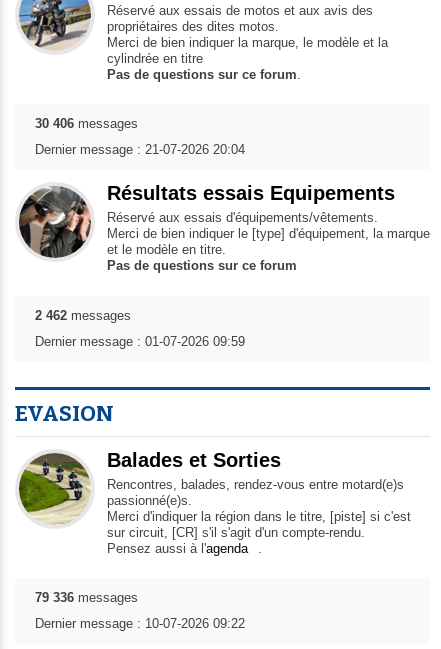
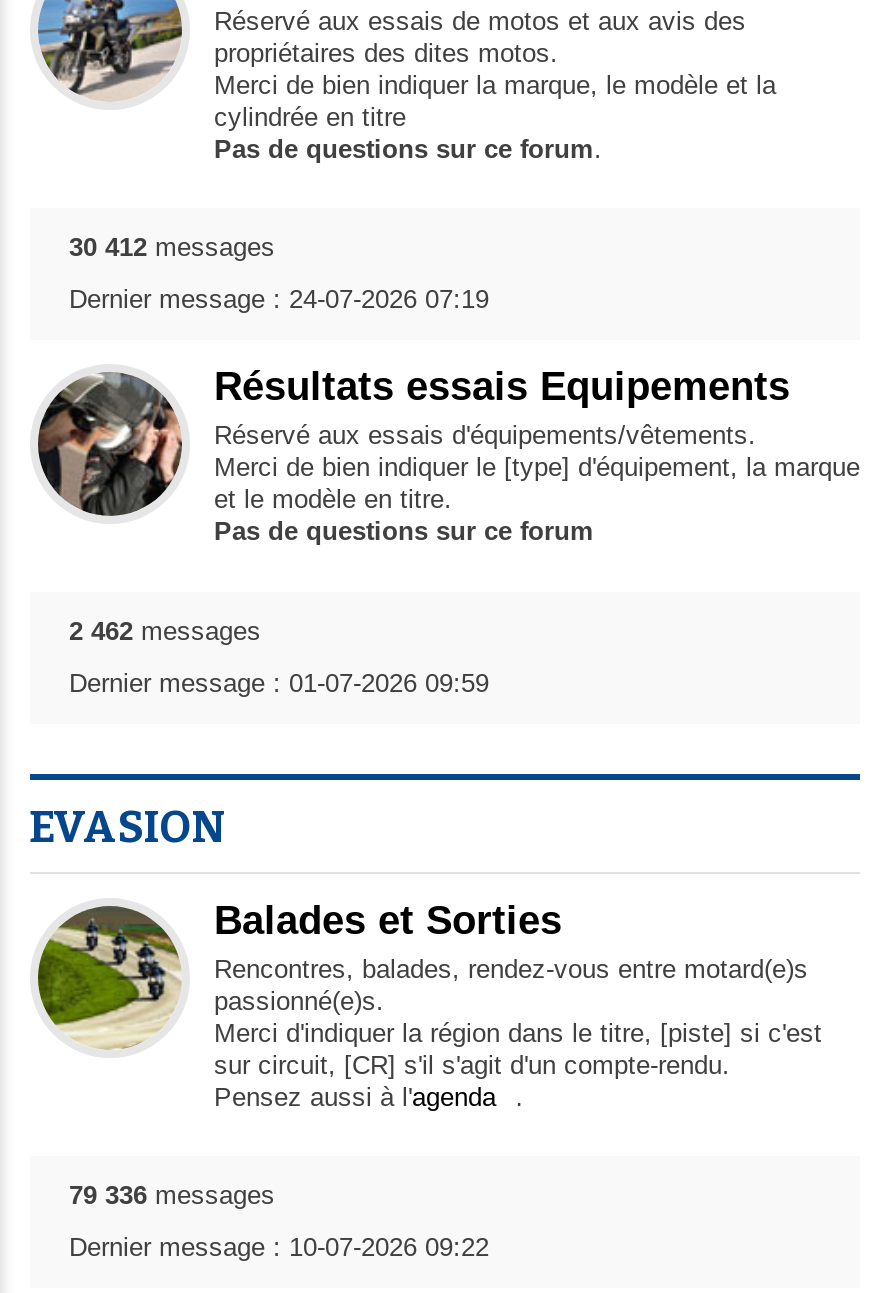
- 30 406 messages
+ 30 412 messages

- Dernier message : 21-07-2026 20:04
+ Dernier message : 24-07-2026 07:19
